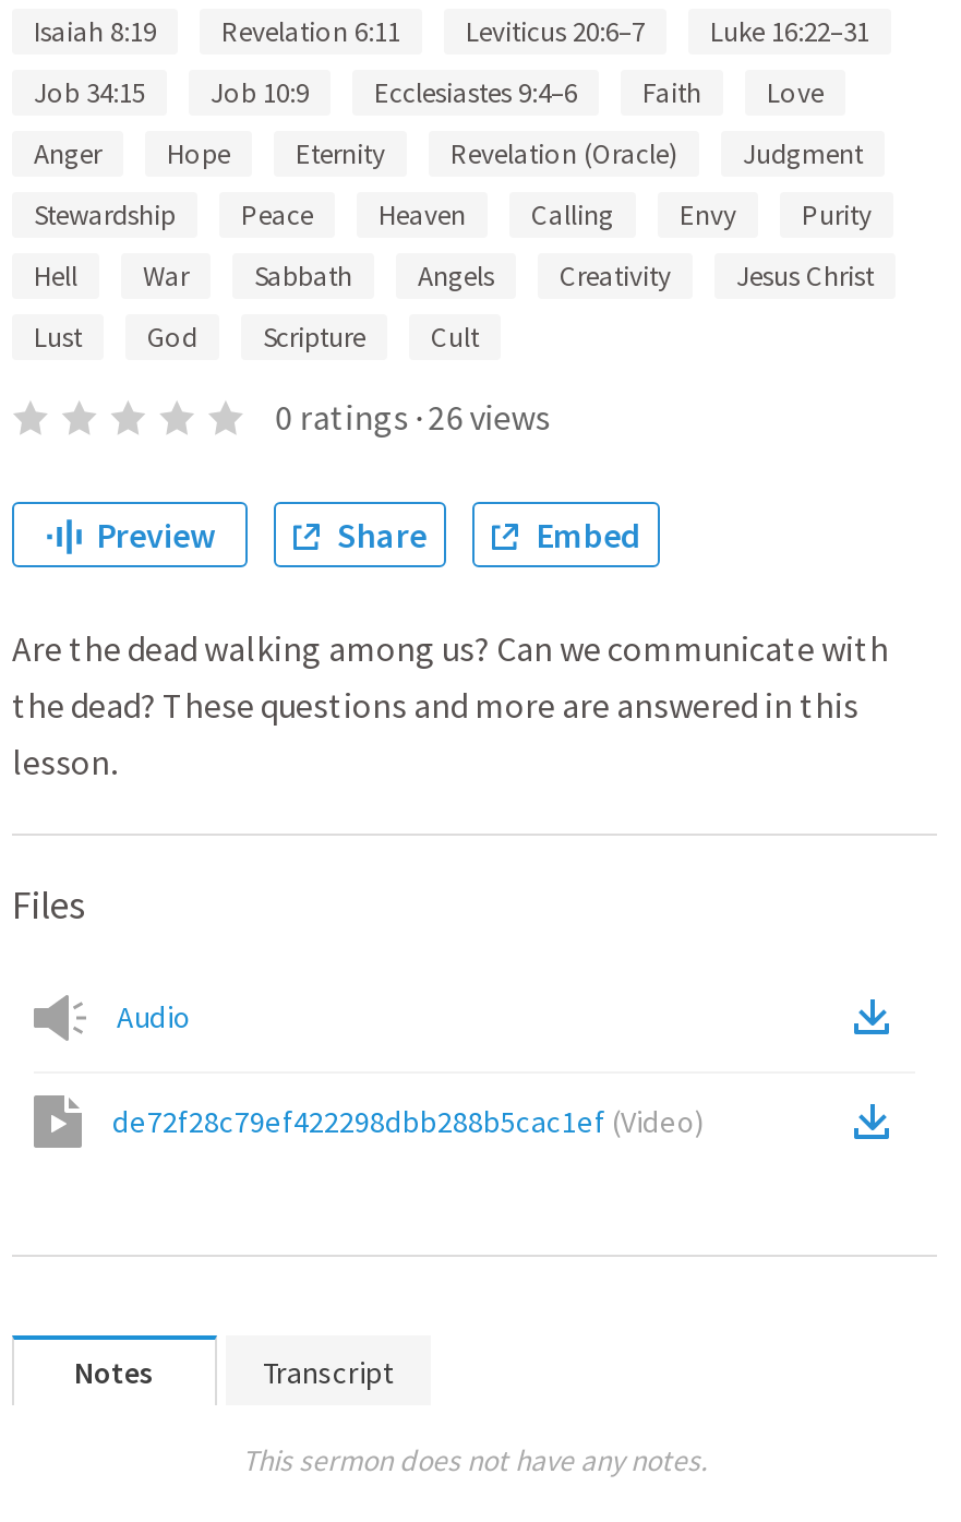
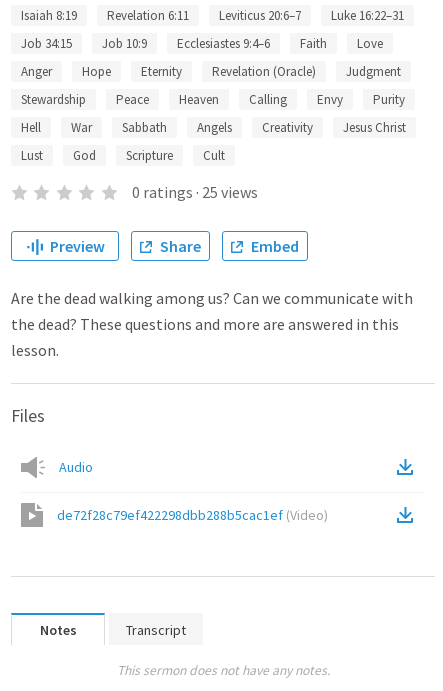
- 0 ratings · 26 views
+ 0 ratings · 25 views
